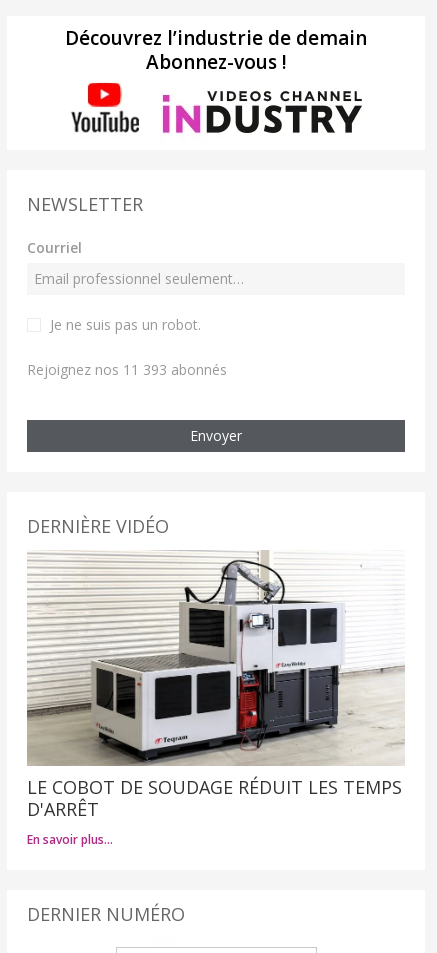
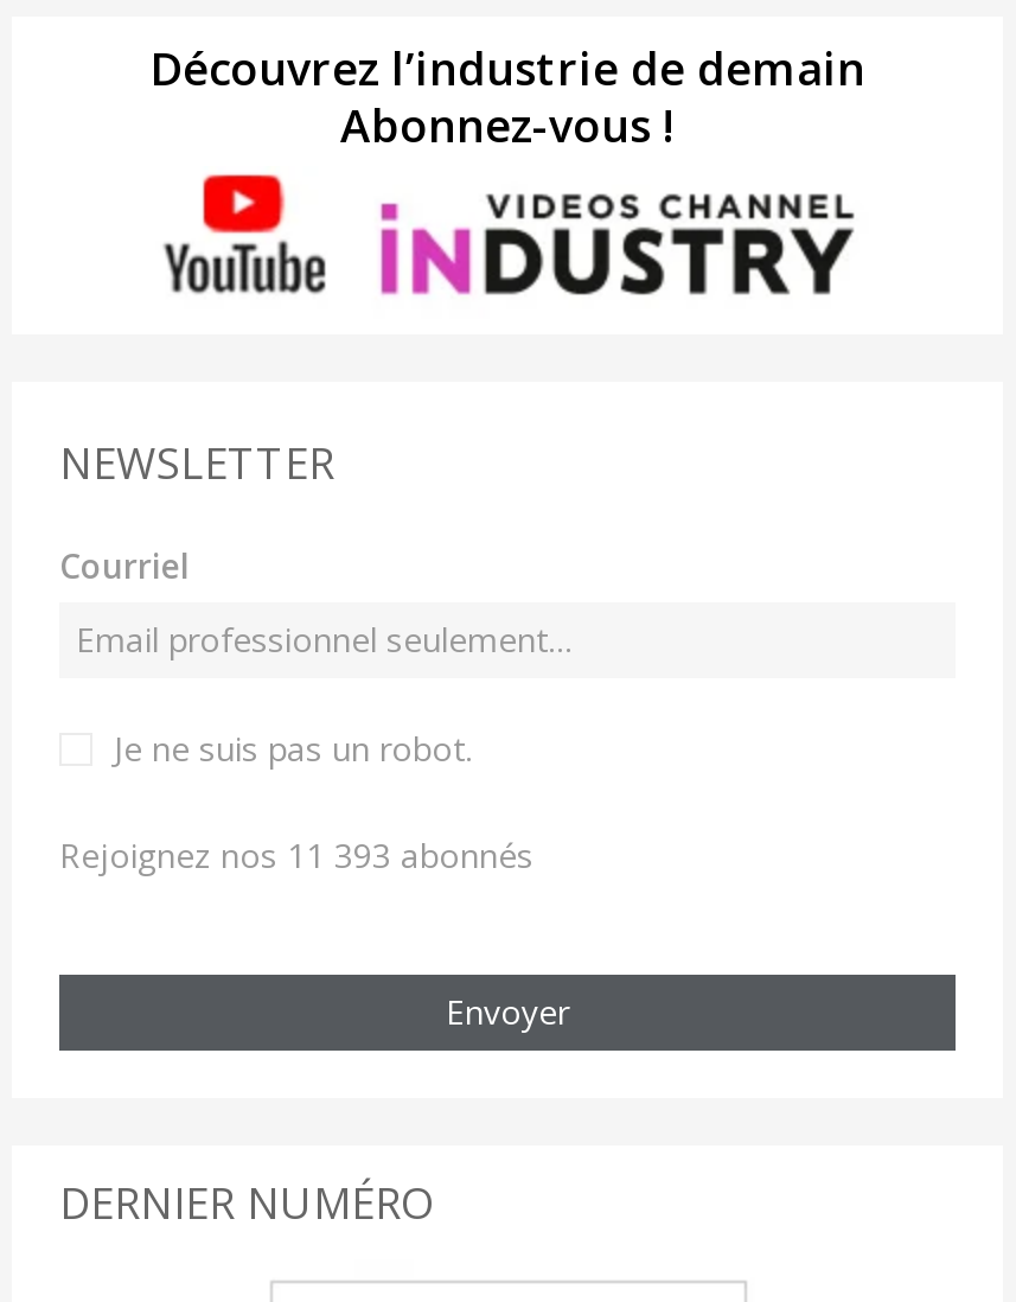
- DERNIÈRE VIDÉO

- [image]
- LE COBOT DE SOUDAGE RÉDUIT LES TEMPS
- D'ARRÊT
- En savoir plus…
